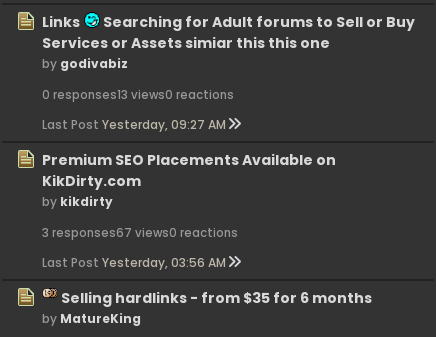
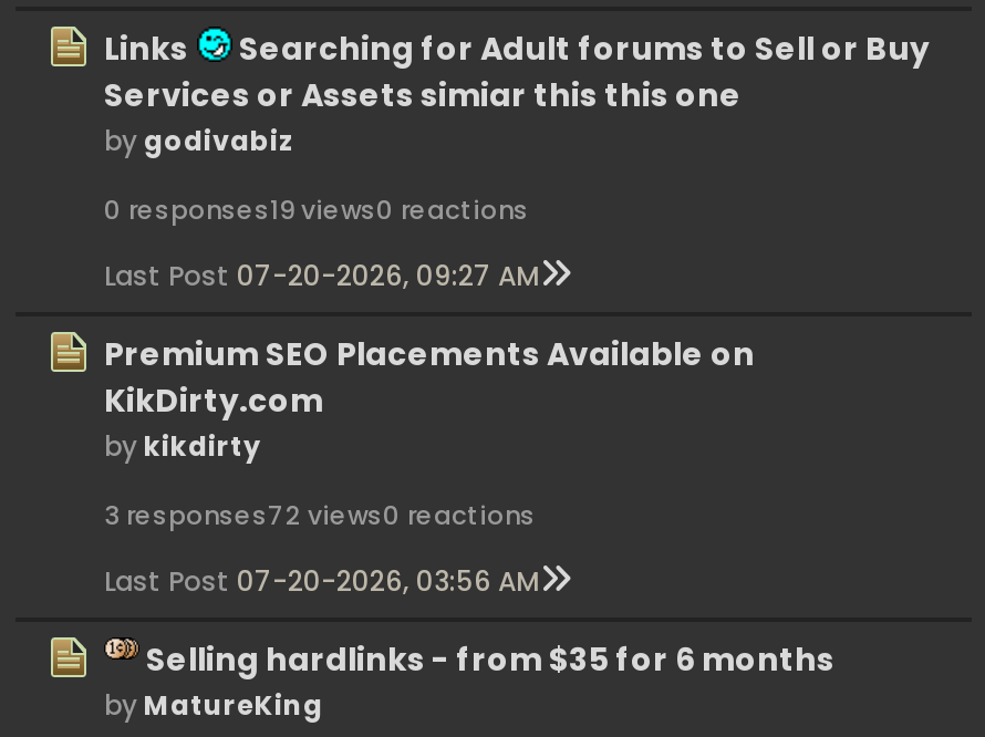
- 0 responses13 views0 reactions
+ 0 responses19 views0 reactions

- Last Post Yesterday, 09:27 AM
+ Last Post 07-20-2026, 09:27 AM

- 3 responses67 views0 reactions
+ 3 responses72 views0 reactions

- Last Post Yesterday, 03:56 AM
+ Last Post 07-20-2026, 03:56 AM
